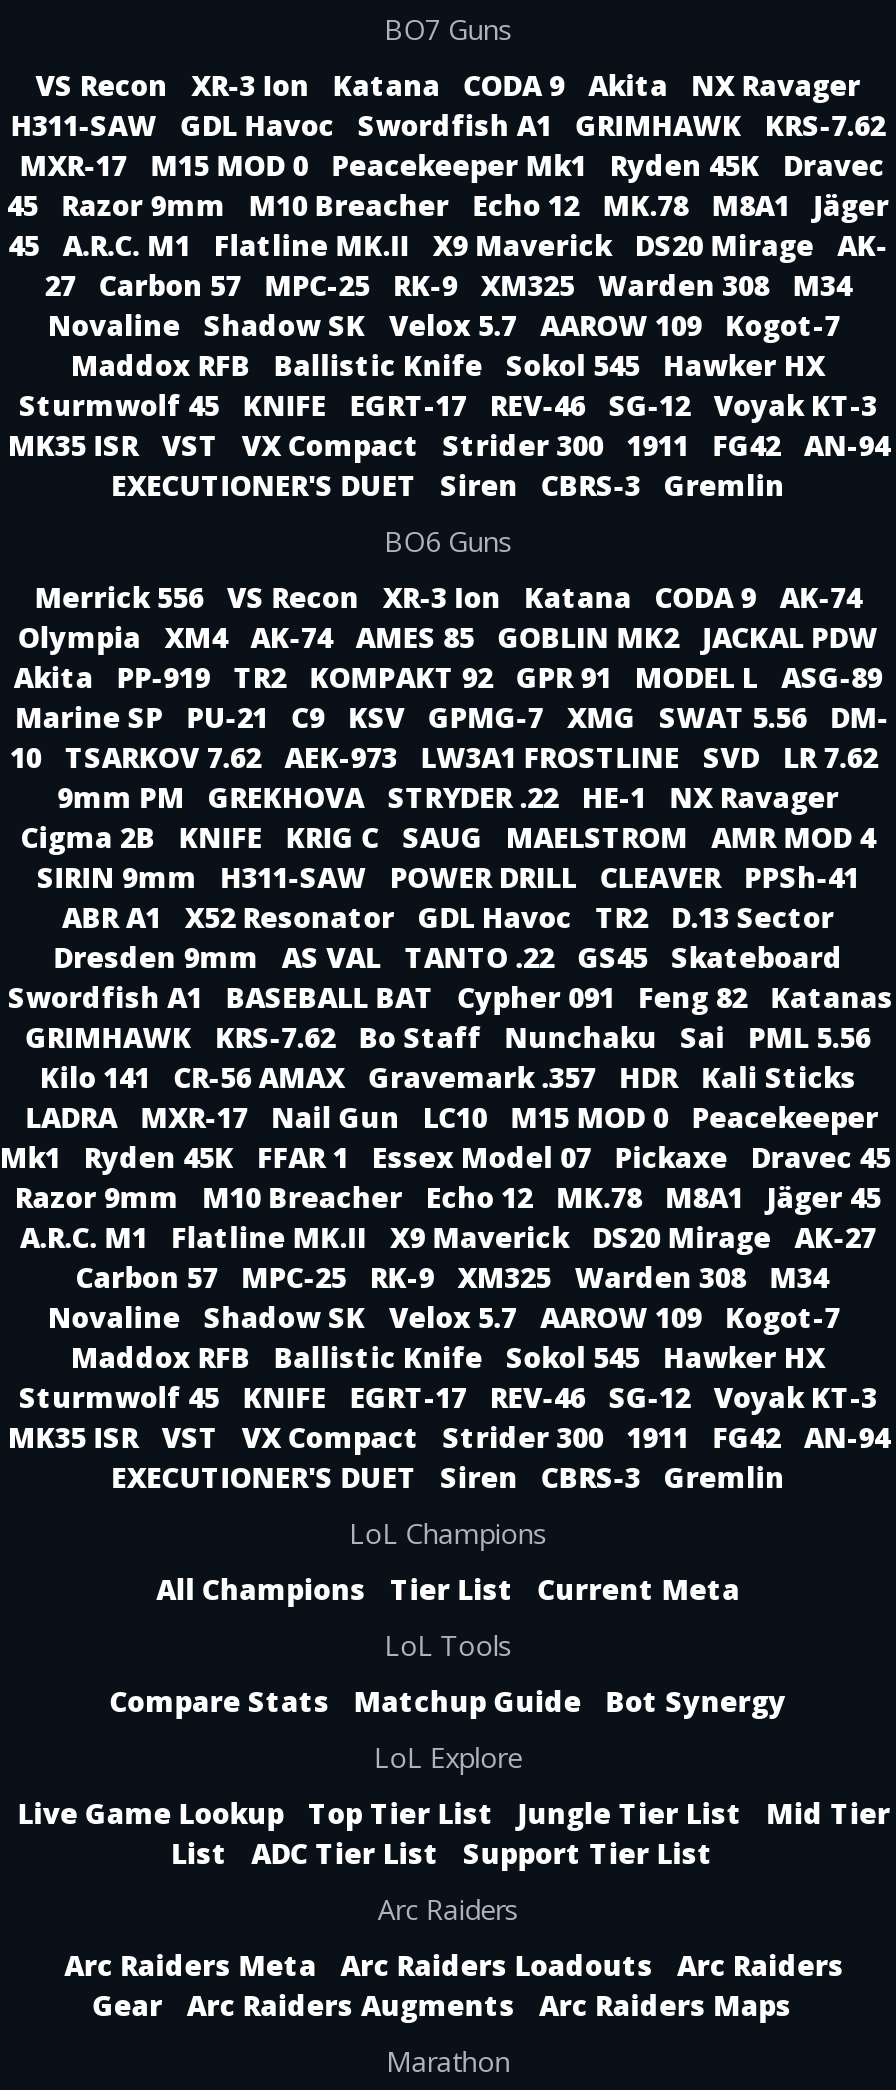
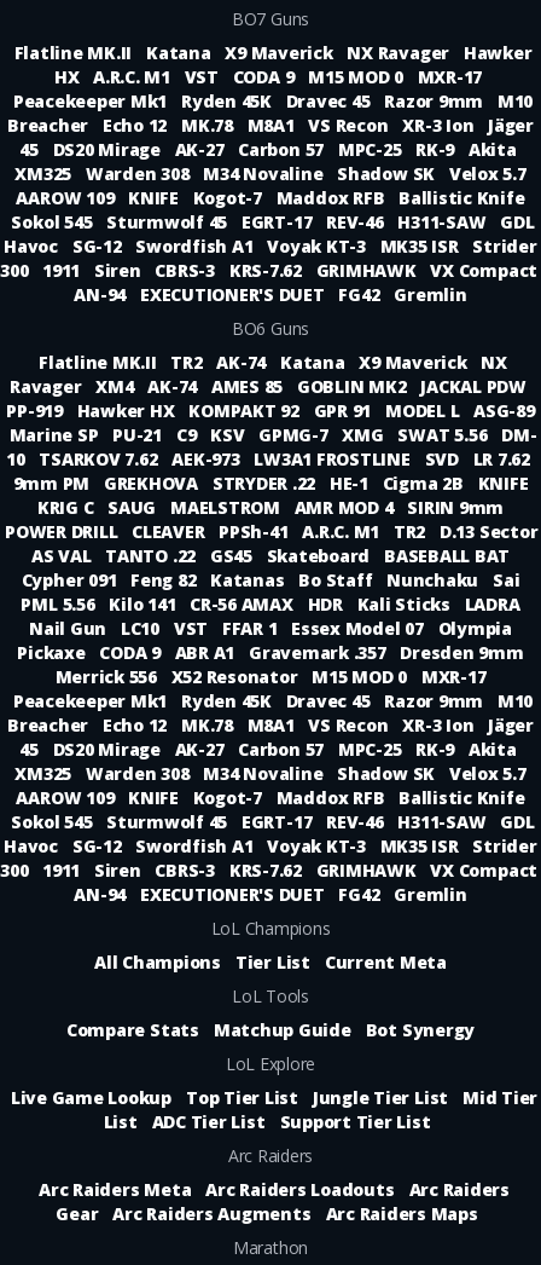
- VS Recon XR-3 Ion Katana CODA 9 Akita NX Ravager
- H311-SAW GDL Havoc Swordfish A1 GRIMHAWK KRS-7.62
- MXR-17 M15 MOD 0 Peacekeeper Mk1 Ryden 45K Dravec
- 45 Razor 9mm M10 Breacher Echo 12 MK.78 M8A1 Jäger
- 45 A.R.C. M1 Flatline MK.II X9 Maverick DS20 Mirage AK-
- 27 Carbon 57 MPC-25 RK-9 XM325 Warden 308 M34
- Novaline Shadow SK Velox 5.7 AAROW 109 Kogot-7
- Maddox RFB Ballistic Knife Sokol 545 Hawker HX
- Sturmwolf 45 KNIFE EGRT-17 REV-46 SG-12 Voyak KT-3
- MK35 ISR VST VX Compact Strider 300 1911 FG42 AN-94
- EXECUTIONER'S DUET Siren CBRS-3 Gremlin
+ Flatline MK.II Katana X9 Maverick NX Ravager Hawker
+ HX A.R.C. M1 VST CODA 9 M15 MOD 0 MXR-17
+ Peacekeeper Mk1 Ryden 45K Dravec 45 Razor 9mm M10
+ Breacher Echo 12 MK.78 M8A1 VS Recon XR-3 Ion Jäger
+ 45 DS20 Mirage AK-27 Carbon 57 MPC-25 RK-9 Akita
+ XM325 Warden 308 M34 Novaline Shadow SK Velox 5.7
+ AAROW 109 KNIFE Kogot-7 Maddox RFB Ballistic Knife
+ Sokol 545 Sturmwolf 45 EGRT-17 REV-46 H311-SAW GDL
+ Havoc SG-12 Swordfish A1 Voyak KT-3 MK35 ISR Strider
+ 300 1911 Siren CBRS-3 KRS-7.62 GRIMHAWK VX Compact
+ AN-94 EXECUTIONER'S DUET FG42 Gremlin

- Merrick 556 VS Recon XR-3 Ion Katana CODA 9 AK-74
- Olympia XM4 AK-74 AMES 85 GOBLIN MK2 JACKAL PDW
- Akita PP-919 TR2 KOMPAKT 92 GPR 91 MODEL L ASG-89
+ Flatline MK.II TR2 AK-74 Katana X9 Maverick NX
+ Ravager XM4 AK-74 AMES 85 GOBLIN MK2 JACKAL PDW
+ PP-919 Hawker HX KOMPAKT 92 GPR 91 MODEL L ASG-89

- 9mm PM GREKHOVA STRYDER .22 HE-1 NX Ravager
- Cigma 2B KNIFE KRIG C SAUG MAELSTROM AMR MOD 4
- SIRIN 9mm H311-SAW POWER DRILL CLEAVER PPSh-41
- ABR A1 X52 Resonator GDL Havoc TR2 D.13 Sector
- Dresden 9mm AS VAL TANTO .22 GS45 Skateboard
- Swordfish A1 BASEBALL BAT Cypher 091 Feng 82 Katanas
- GRIMHAWK KRS-7.62 Bo Staff Nunchaku Sai PML 5.56
- Kilo 141 CR-56 AMAX Gravemark .357 HDR Kali Sticks
- LADRA MXR-17 Nail Gun LC10 M15 MOD 0 Peacekeeper
- Mk1 Ryden 45K FFAR 1 Essex Model 07 Pickaxe Dravec 45
- Razor 9mm M10 Breacher Echo 12 MK.78 M8A1 Jäger 45
- A.R.C. M1 Flatline MK.II X9 Maverick DS20 Mirage AK-27
- Carbon 57 MPC-25 RK-9 XM325 Warden 308 M34
- Novaline Shadow SK Velox 5.7 AAROW 109 Kogot-7
- Maddox RFB Ballistic Knife Sokol 545 Hawker HX
- Sturmwolf 45 KNIFE EGRT-17 REV-46 SG-12 Voyak KT-3
- MK35 ISR VST VX Compact Strider 300 1911 FG42 AN-94
- EXECUTIONER'S DUET Siren CBRS-3 Gremlin
+ 9mm PM GREKHOVA STRYDER .22 HE-1 Cigma 2B KNIFE
+ KRIG C SAUG MAELSTROM AMR MOD 4 SIRIN 9mm
+ POWER DRILL CLEAVER PPSh-41 A.R.C. M1 TR2 D.13 Sector
+ AS VAL TANTO .22 GS45 Skateboard BASEBALL BAT
+ Cypher 091 Feng 82 Katanas Bo Staff Nunchaku Sai
+ PML 5.56 Kilo 141 CR-56 AMAX HDR Kali Sticks LADRA
+ Nail Gun LC10 VST FFAR 1 Essex Model 07 Olympia
+ Pickaxe CODA 9 ABR A1 Gravemark .357 Dresden 9mm
+ Merrick 556 X52 Resonator M15 MOD 0 MXR-17
+ Peacekeeper Mk1 Ryden 45K Dravec 45 Razor 9mm M10
+ Breacher Echo 12 MK.78 M8A1 VS Recon XR-3 Ion Jäger
+ 45 DS20 Mirage AK-27 Carbon 57 MPC-25 RK-9 Akita
+ XM325 Warden 308 M34 Novaline Shadow SK Velox 5.7
+ AAROW 109 KNIFE Kogot-7 Maddox RFB Ballistic Knife
+ Sokol 545 Sturmwolf 45 EGRT-17 REV-46 H311-SAW GDL
+ Havoc SG-12 Swordfish A1 Voyak KT-3 MK35 ISR Strider
+ 300 1911 Siren CBRS-3 KRS-7.62 GRIMHAWK VX Compact
+ AN-94 EXECUTIONER'S DUET FG42 Gremlin
